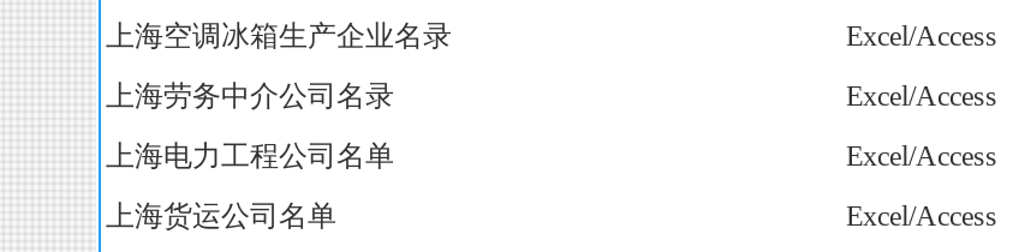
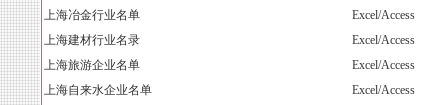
- 上海空调冰箱生产企业名录
+ 上海冶金行业名单

- 上海劳务中介公司名录
+ 上海建材行业名录

- 上海电力工程公司名单
+ 上海旅游企业名单

- 上海货运公司名单
+ 上海自来水企业名单
